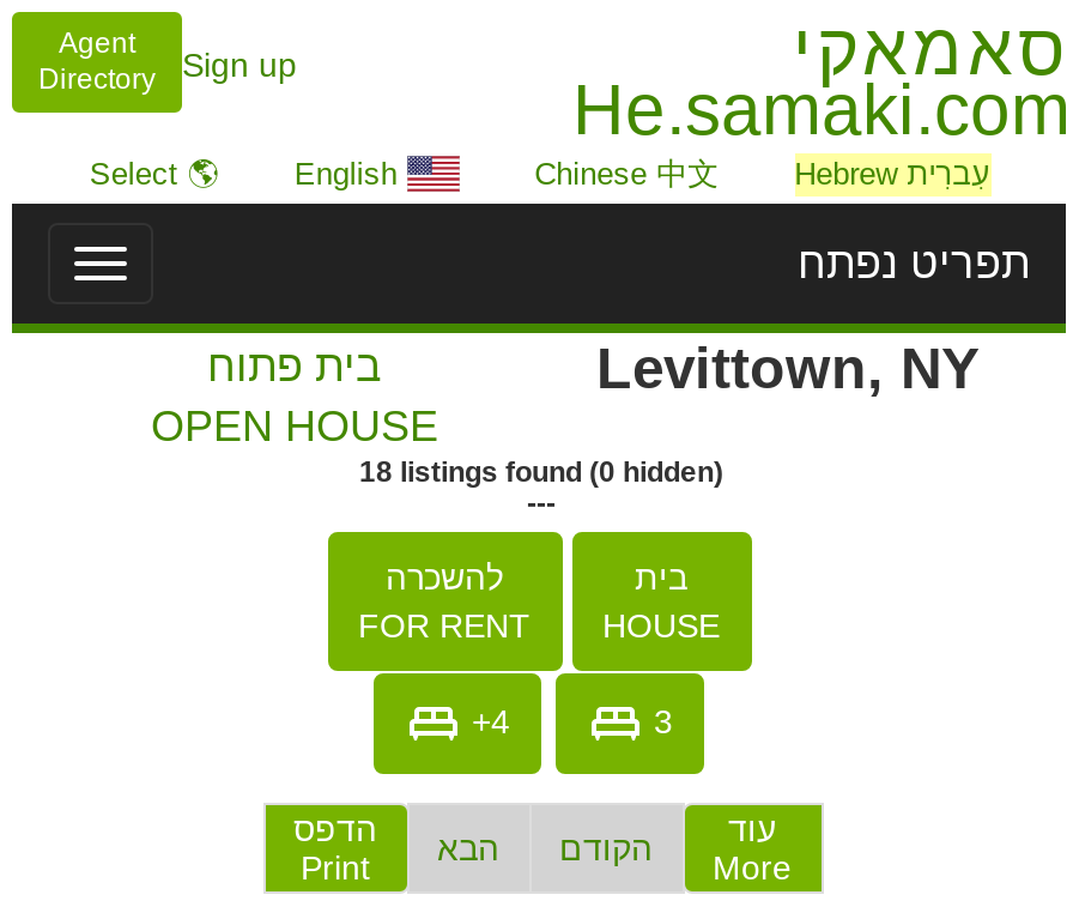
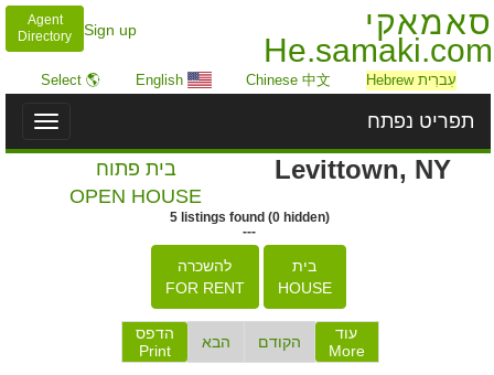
- 18 listings found (0 hidden)
+ 5 listings found (0 hidden)

- 3
- 4+
